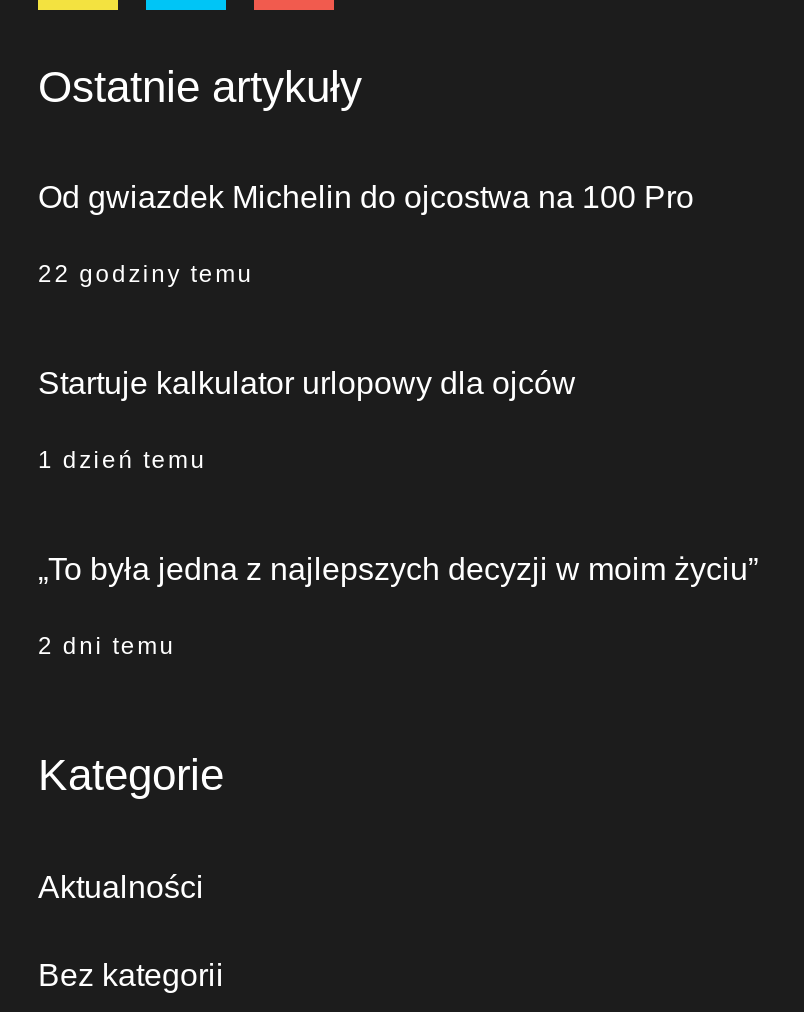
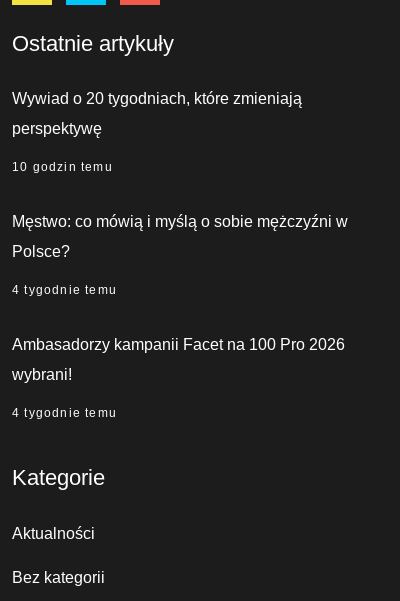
- Od gwiazdek Michelin do ojcostwa na 100 Pro
- 22 godziny temu
- Startuje kalkulator urlopowy dla ojców
- 1 dzień temu
- „To była jedna z najlepszych decyzji w moim życiu”
- 2 dni temu
+ Wywiad o 20 tygodniach, które zmieniają
+ perspektywę
+ 10 godzin temu
+ Męstwo: co mówią i myślą o sobie mężczyźni w
+ Polsce?
+ 4 tygodnie temu
+ Ambasadorzy kampanii Facet na 100 Pro 2026
+ wybrani!
+ 4 tygodnie temu
